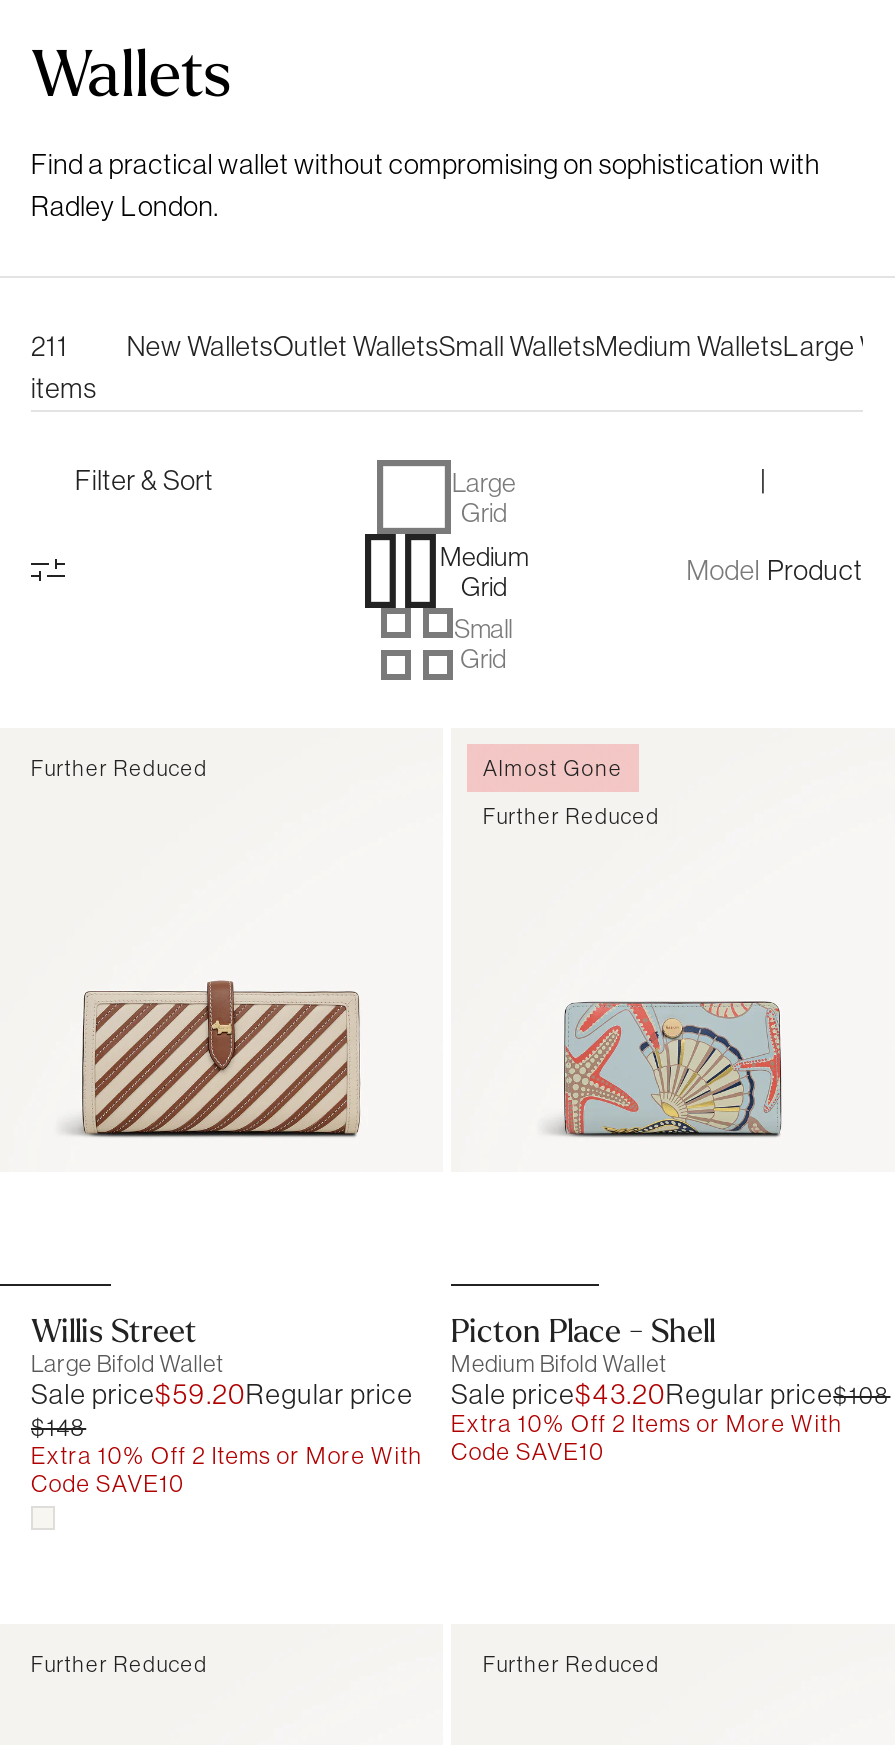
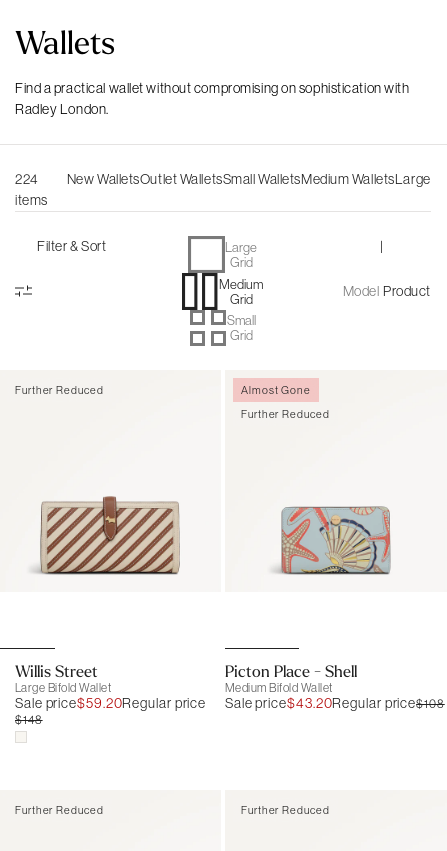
- 211
+ 224

- Extra 10% Off 2 Items or More With
- Code SAVE10

- Extra 10% Off 2 Items or More With
- Code SAVE10
